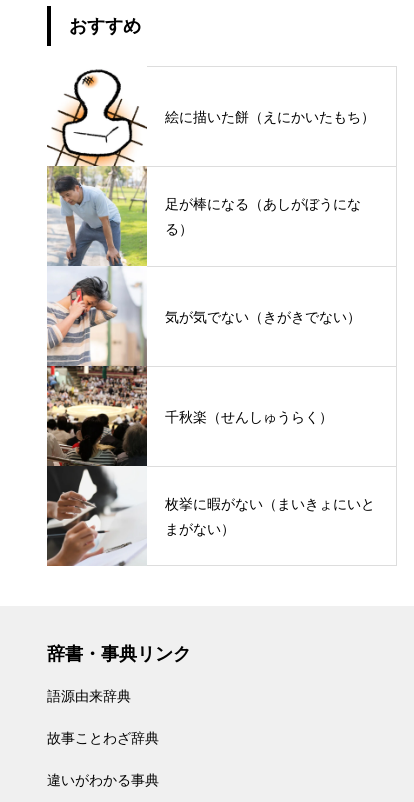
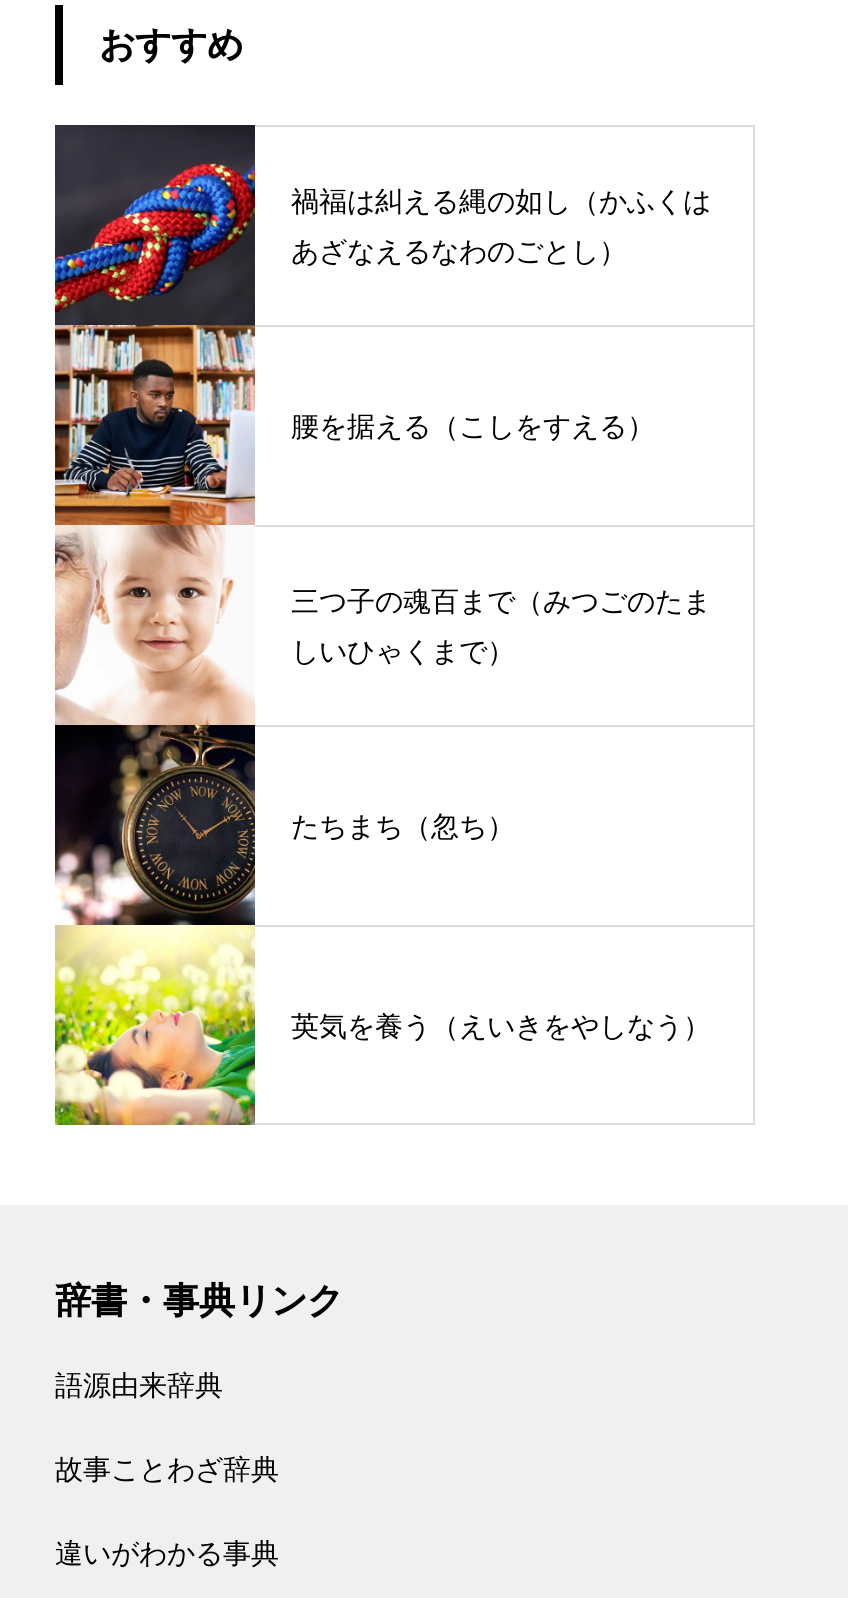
- [image]
- 絵に描いた餅（えにかいたもち）
+ [image]
+ 禍福は糾える縄の如し（かふくは

- 足が棒になる（あしがぼうにな
+ あざなえるなわのごとし）

- る）
+ 腰を据える（こしをすえる）

- 気が気でない（きがきでない）
+ 三つ子の魂百まで（みつごのたま

- 千秋楽（せんしゅうらく）
+ しいひゃくまで）

- 枚挙に暇がない（まいきょにいと
+ たちまち（忽ち）

- まがない）
+ 英気を養う（えいきをやしなう）
